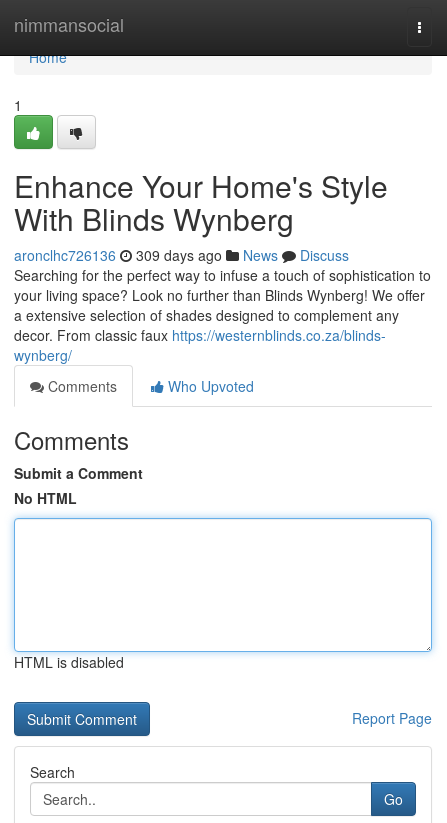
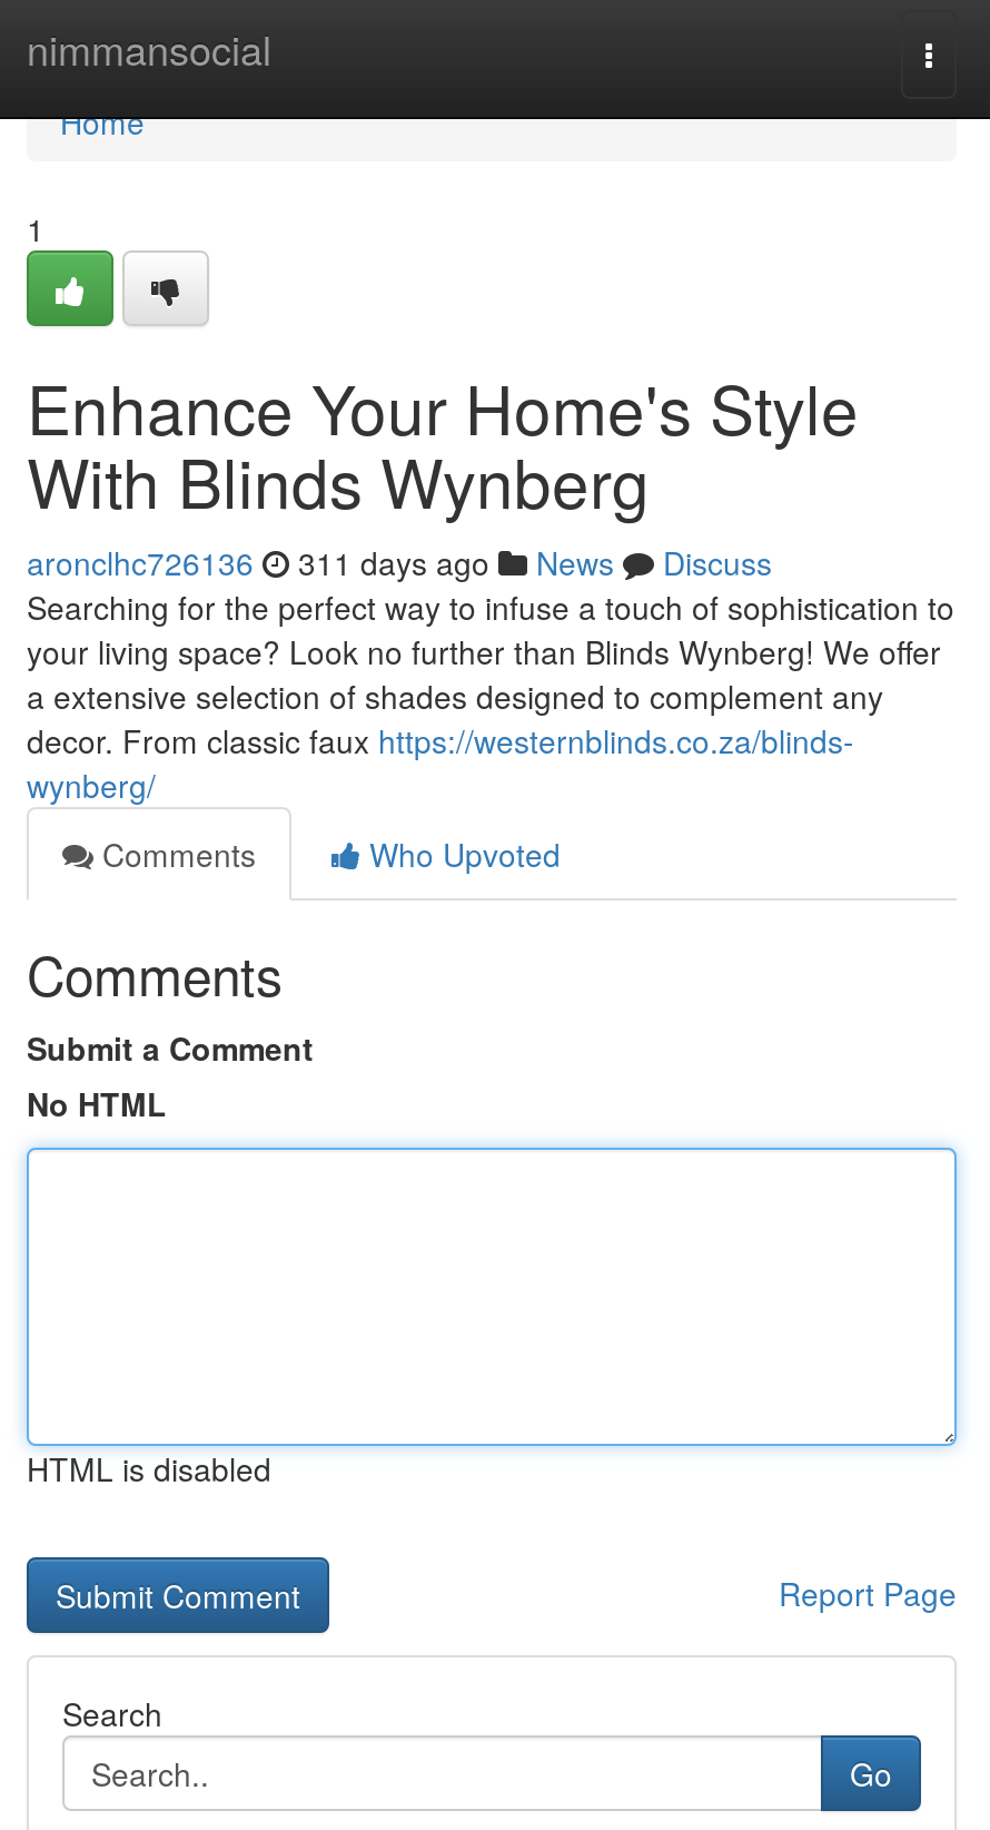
- aronclhc726136 309 days ago News Discuss
+ aronclhc726136 311 days ago News Discuss
